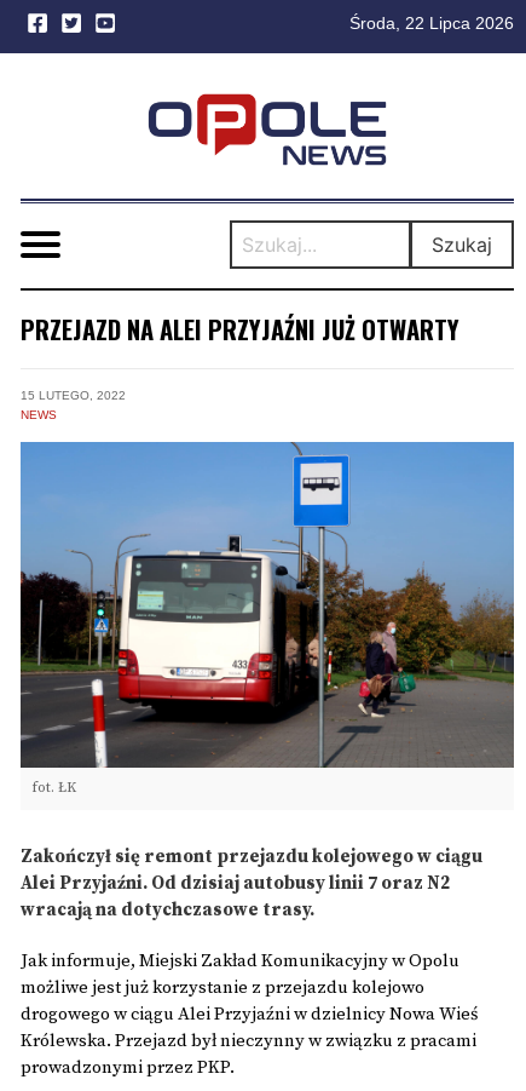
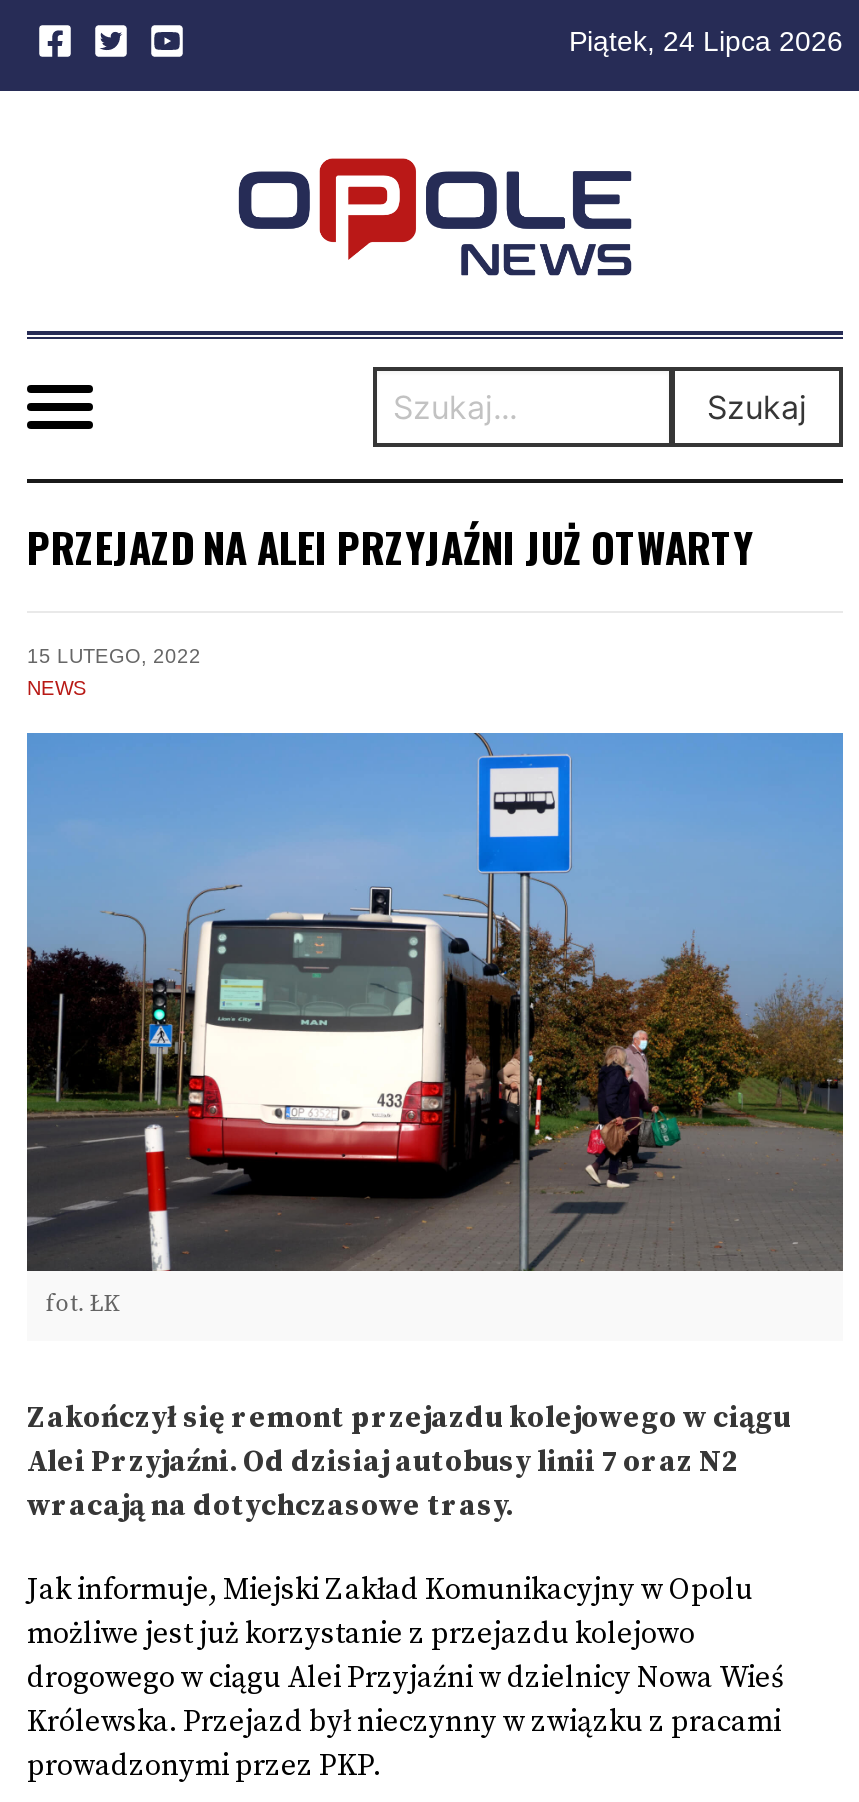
- Środa, 22 Lipca 2026
+ Piątek, 24 Lipca 2026
